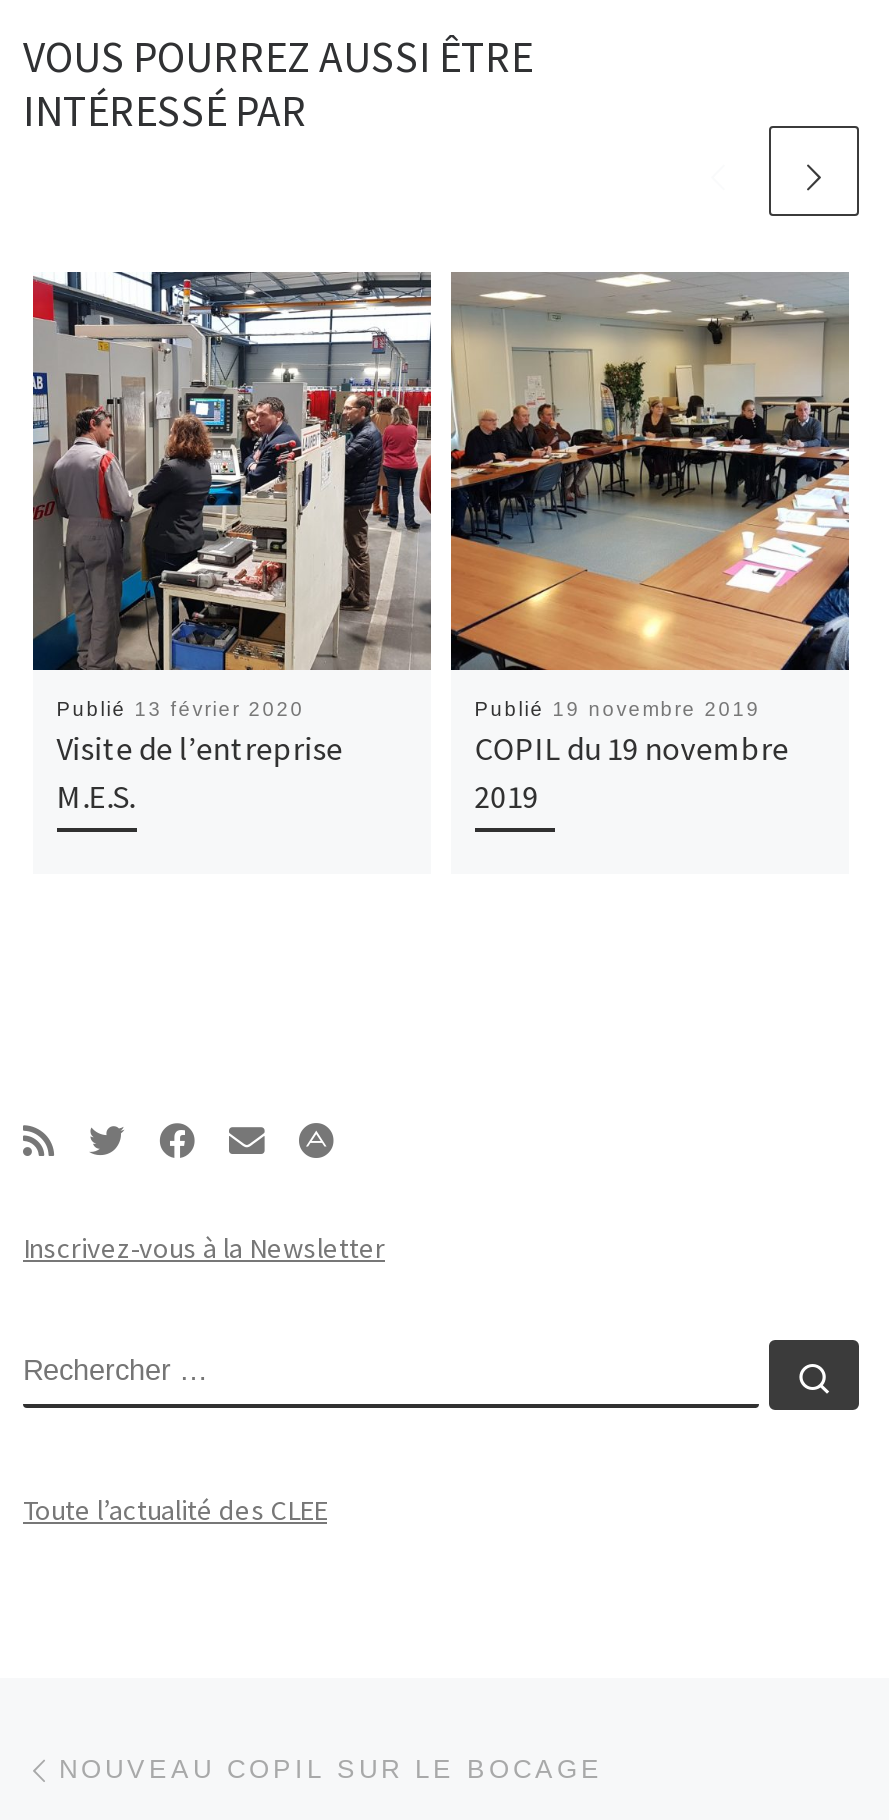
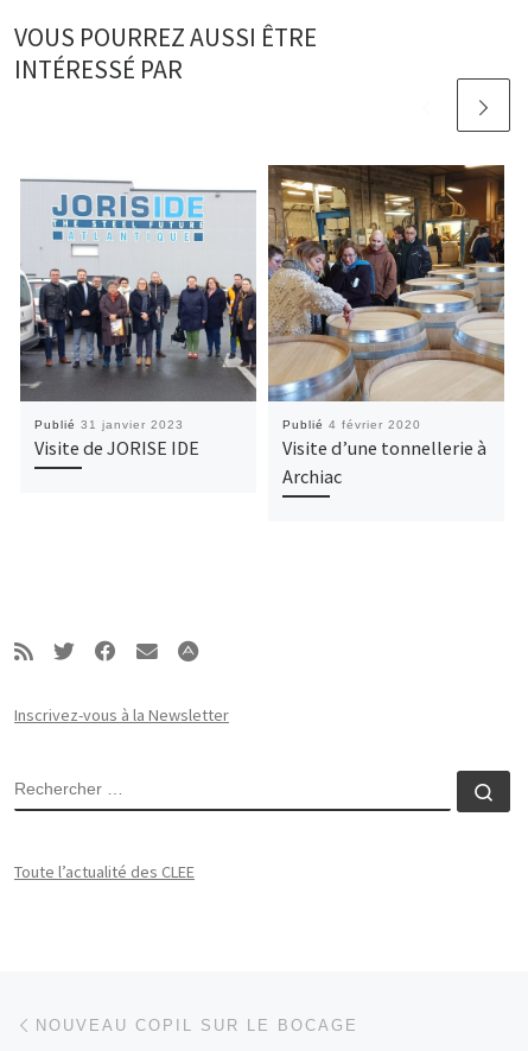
- [image]
- Publié 13 février 2020
- Visite de l’entreprise
- M.E.S.
+ [image]
+ Publié 31 janvier 2023
+ Visite de JORISE IDE

- [image]
- Publié 19 novembre 2019
- COPIL du 19 novembre
- 2019
+ [image]
+ Publié 4 février 2020
+ Visite d’une tonnellerie à
+ Archiac
